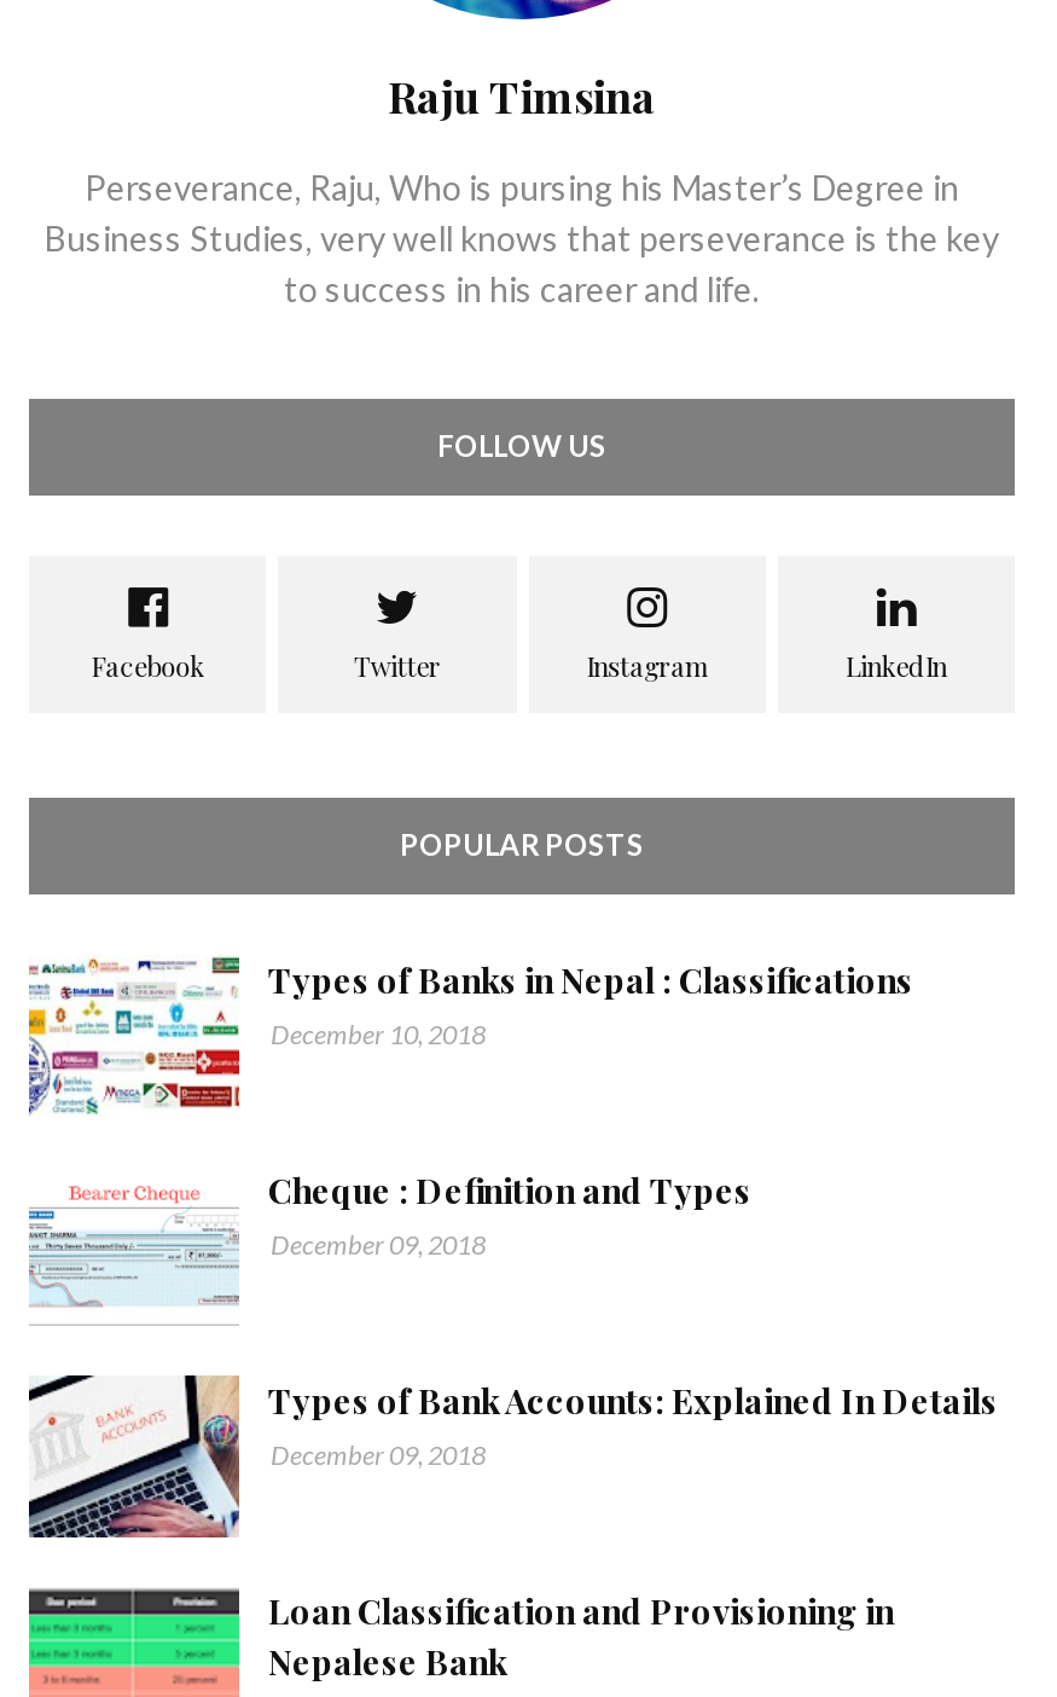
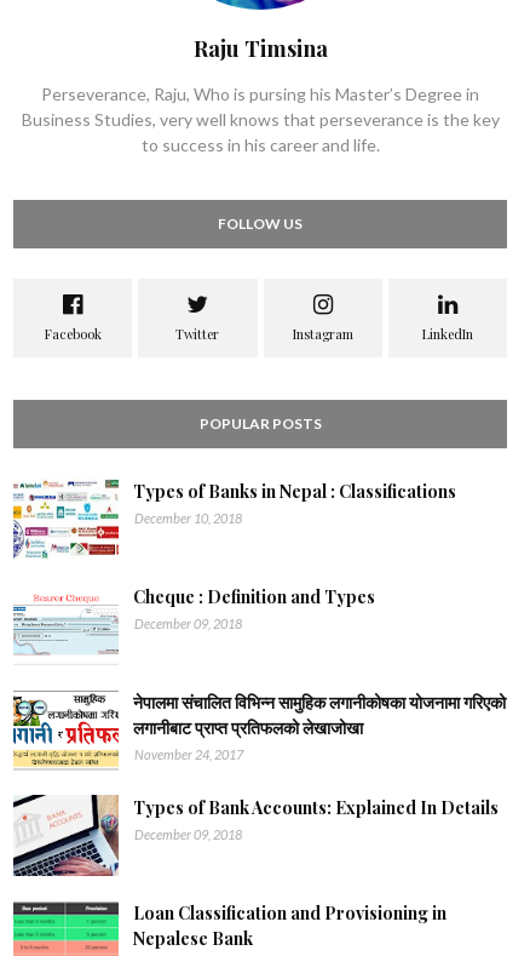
+ [image]
+ नेपालमा संचालित विभिन्न सामुहिक लगानीकोषका योजनामा गरिएको
+ लगानीबाट प्राप्त प्रतिफलको लेखाजोखा
+ November 24, 2017
